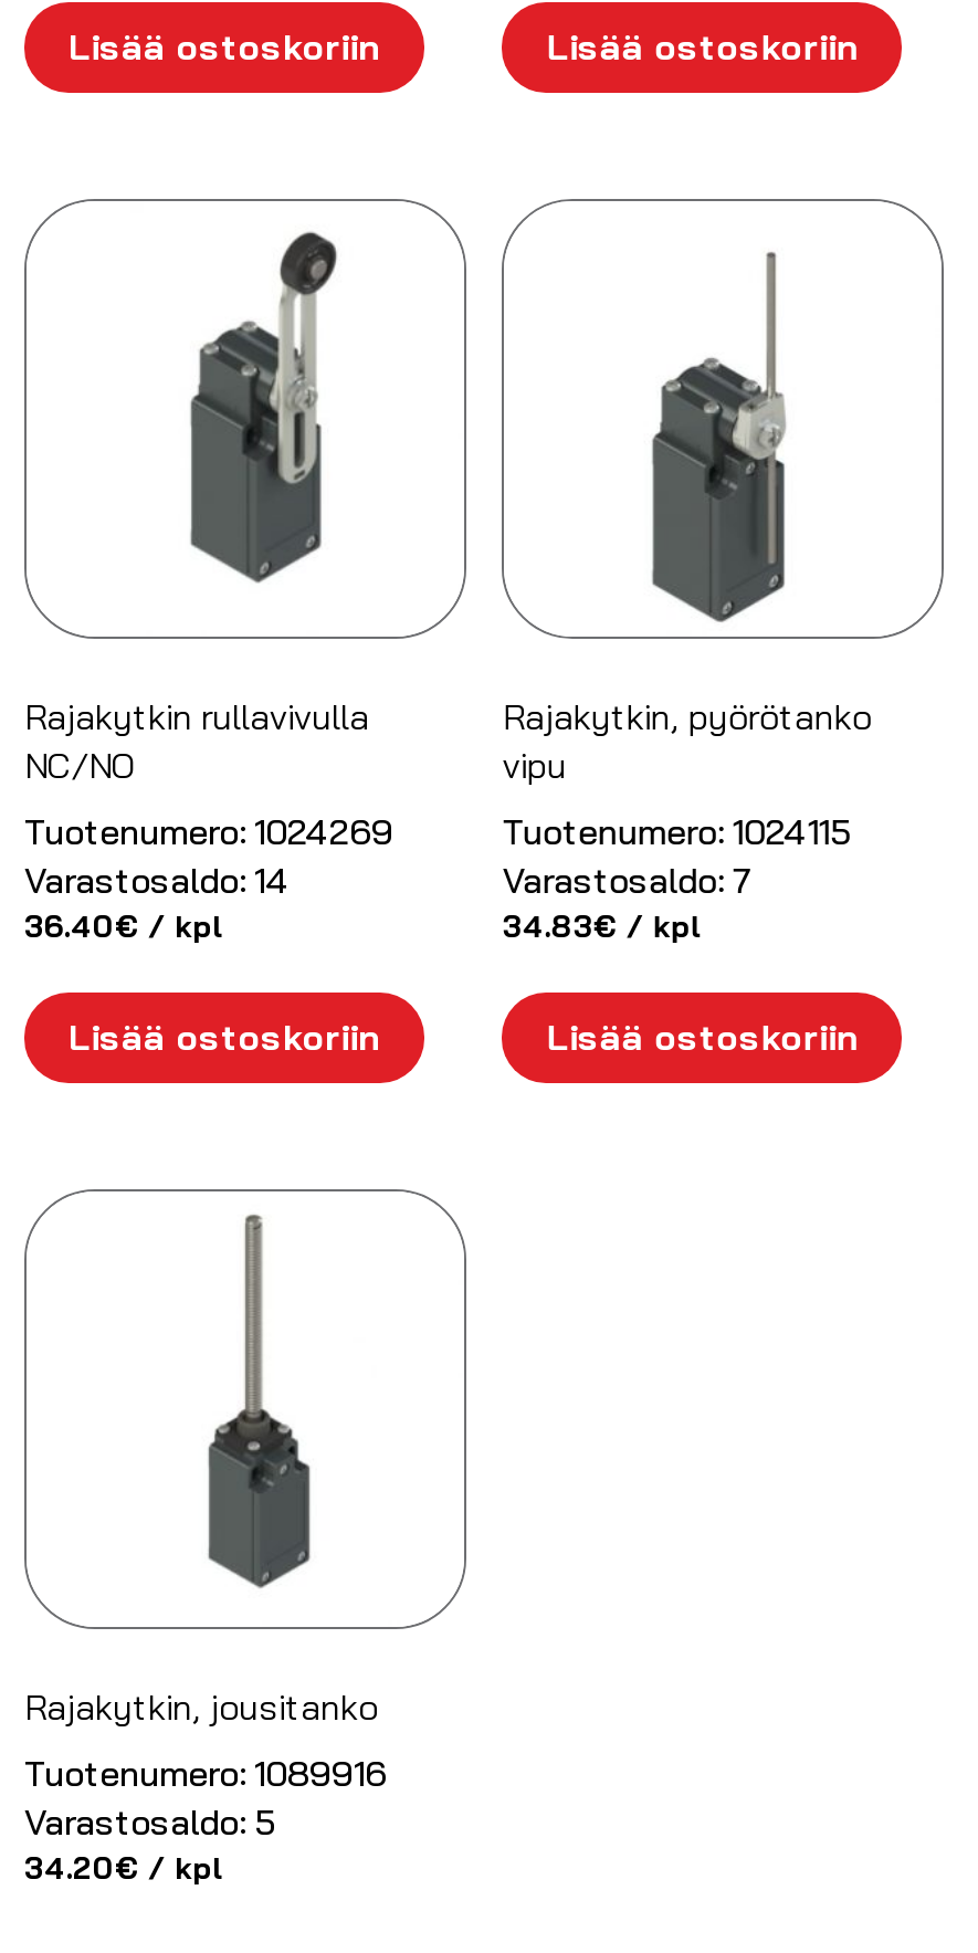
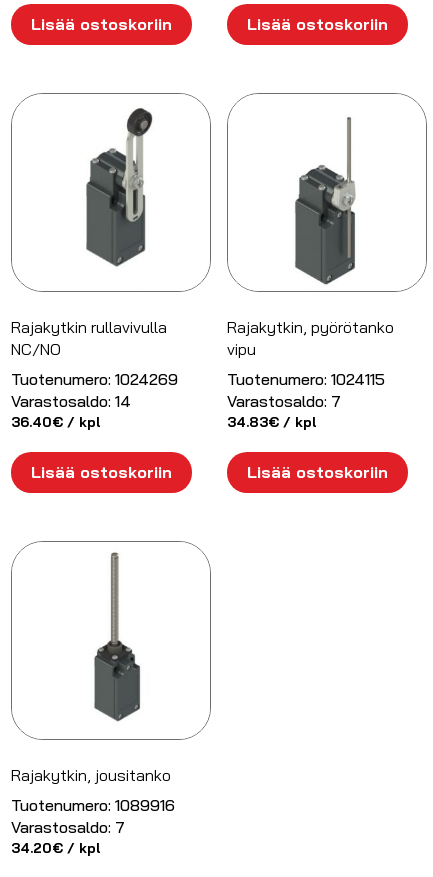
- Varastosaldo: 5
+ Varastosaldo: 7
